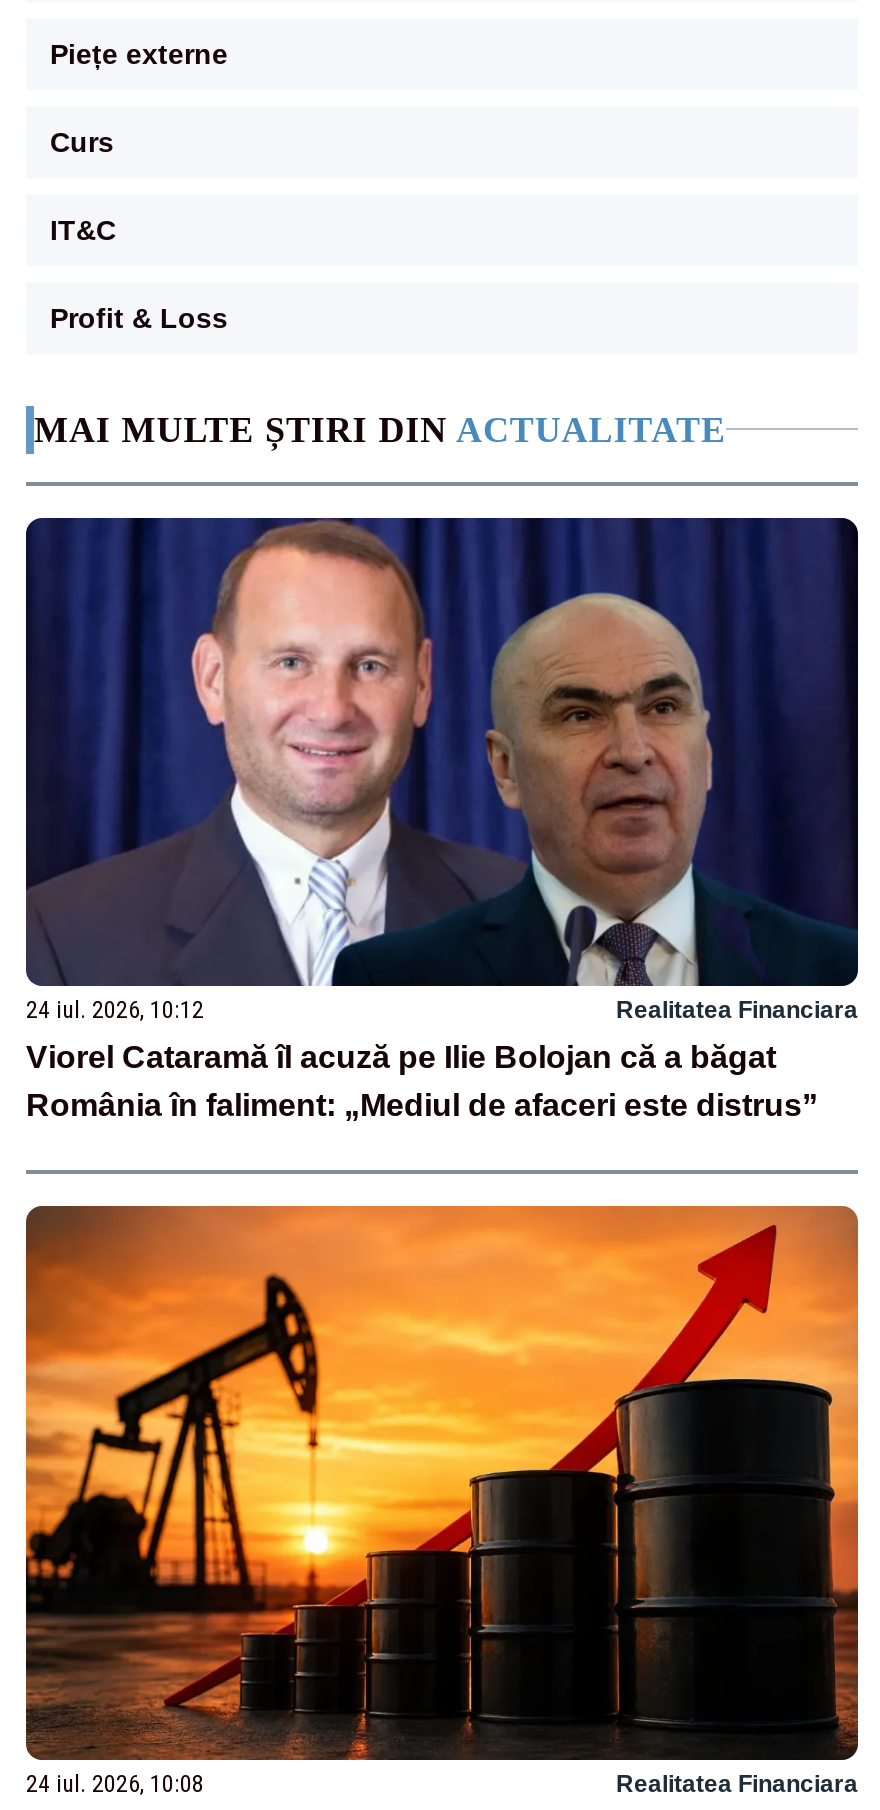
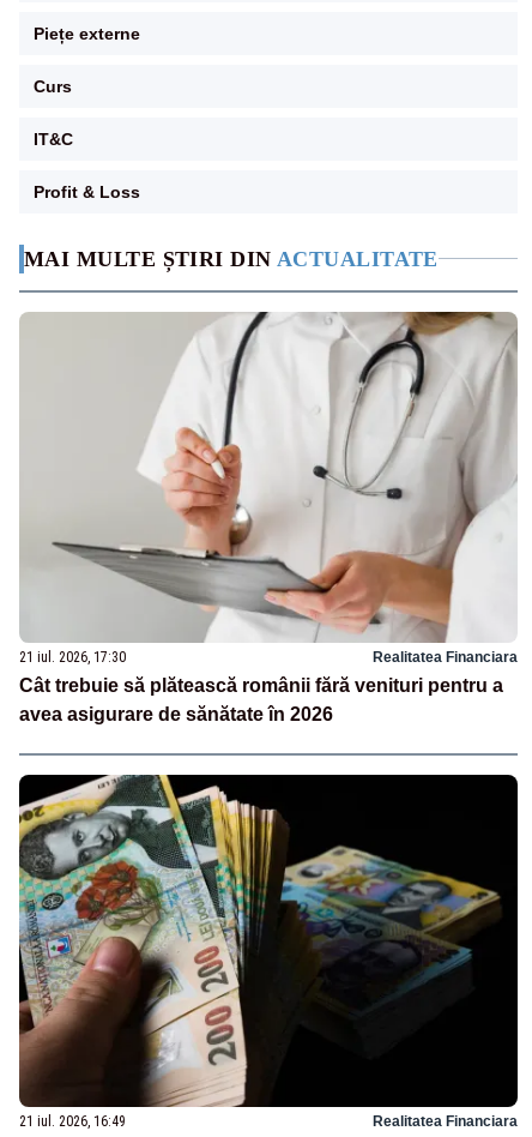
- [image]
- 24 iul. 2026, 10:12
+ [image]
+ 21 iul. 2026, 17:30

- Viorel Cataramă îl acuză pe Ilie Bolojan că a băgat
- România în faliment: „Mediul de afaceri este distrus”
+ Cât trebuie să plătească românii fără venituri pentru a
+ avea asigurare de sănătate în 2026

- [image]
- 24 iul. 2026, 10:08
+ [image]
+ 21 iul. 2026, 16:49
